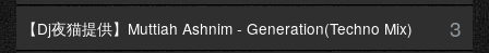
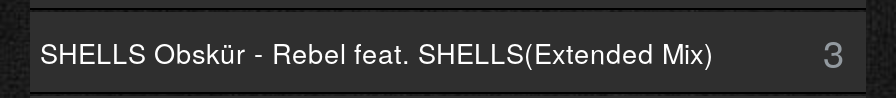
- 【Dj夜猫提供】Muttiah Ashnim - Generation(Techno Mix)
+ SHELLS Obskür - Rebel feat. SHELLS(Extended Mix)
